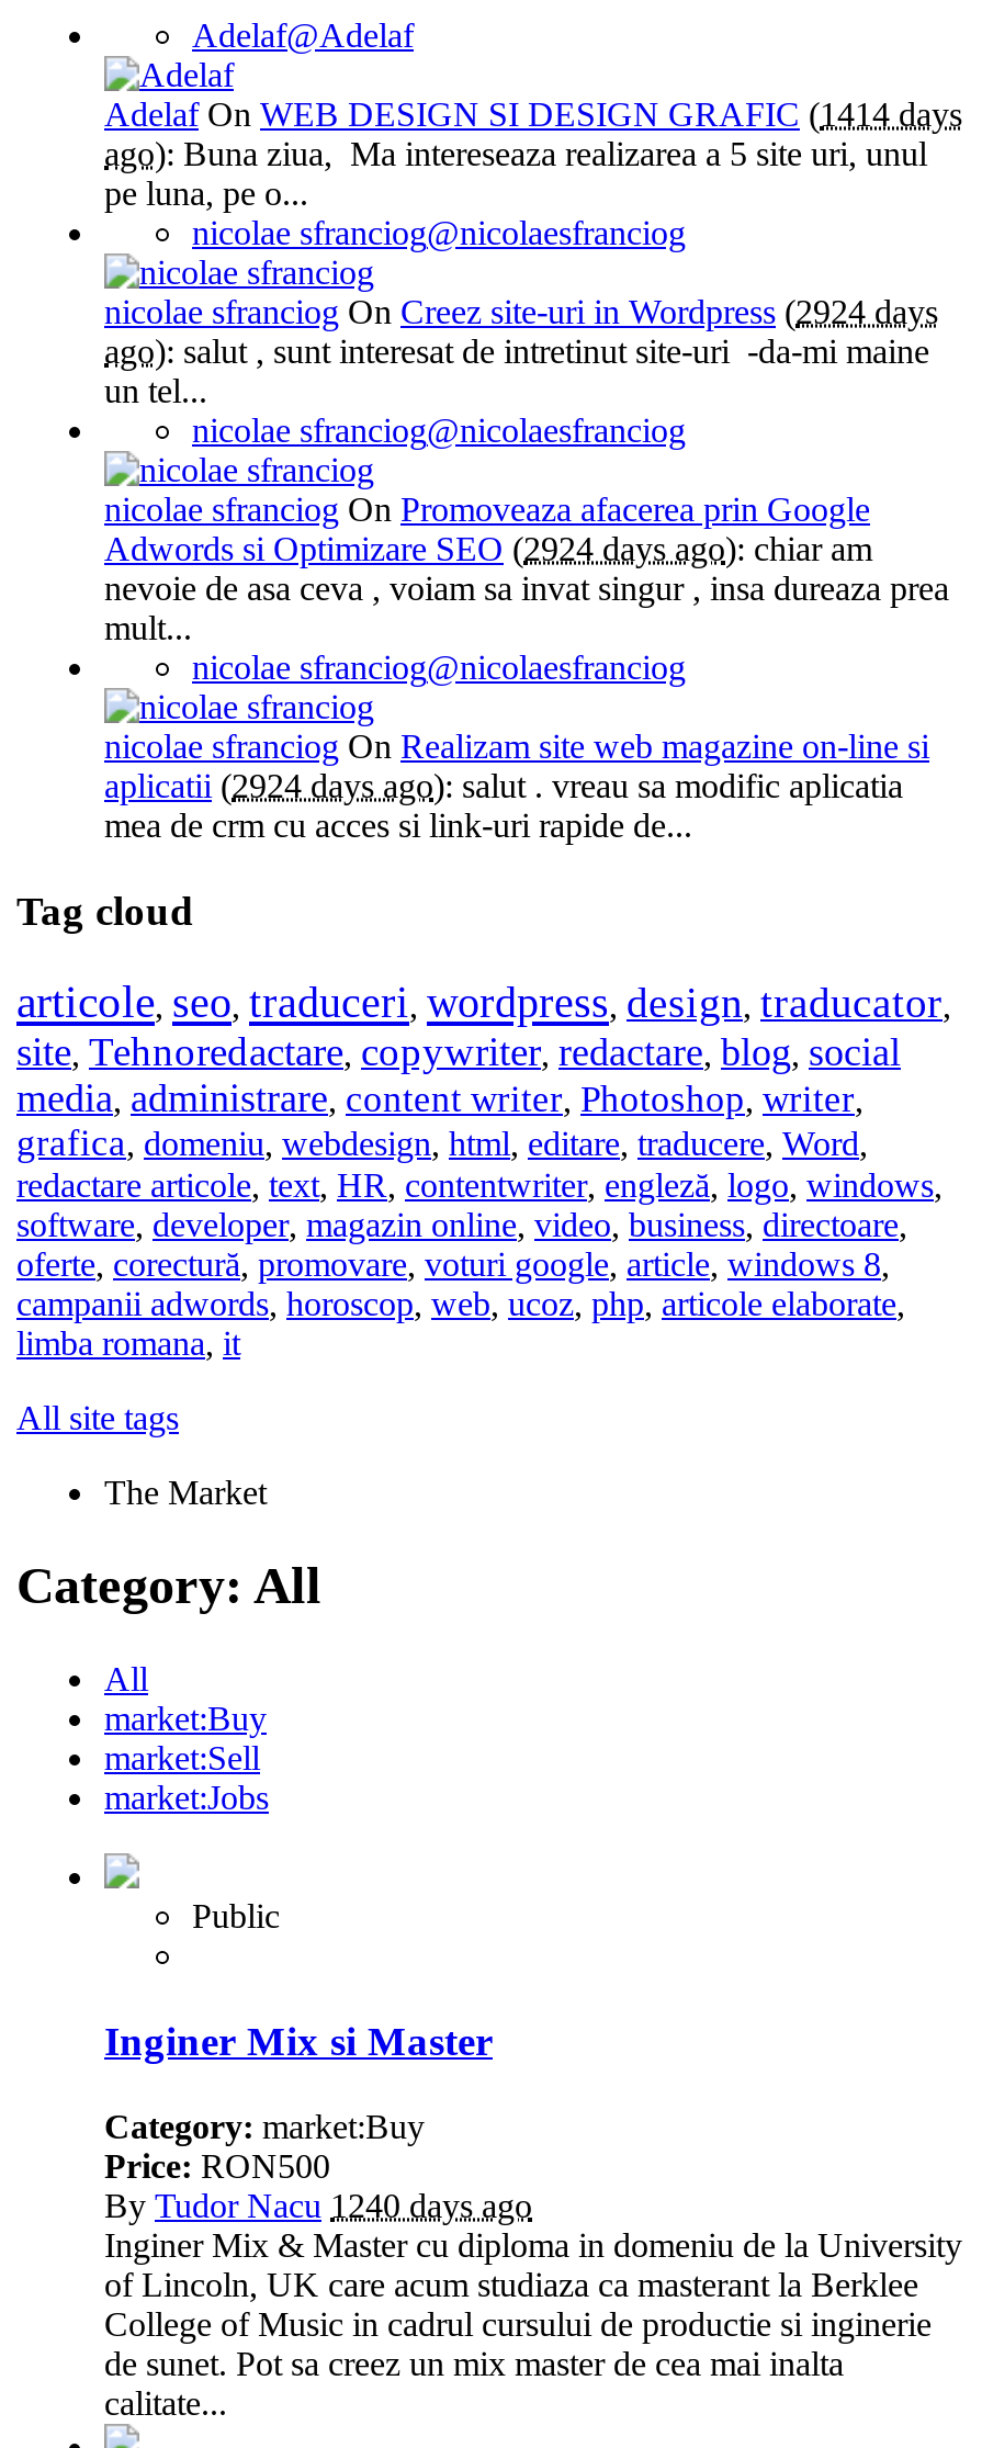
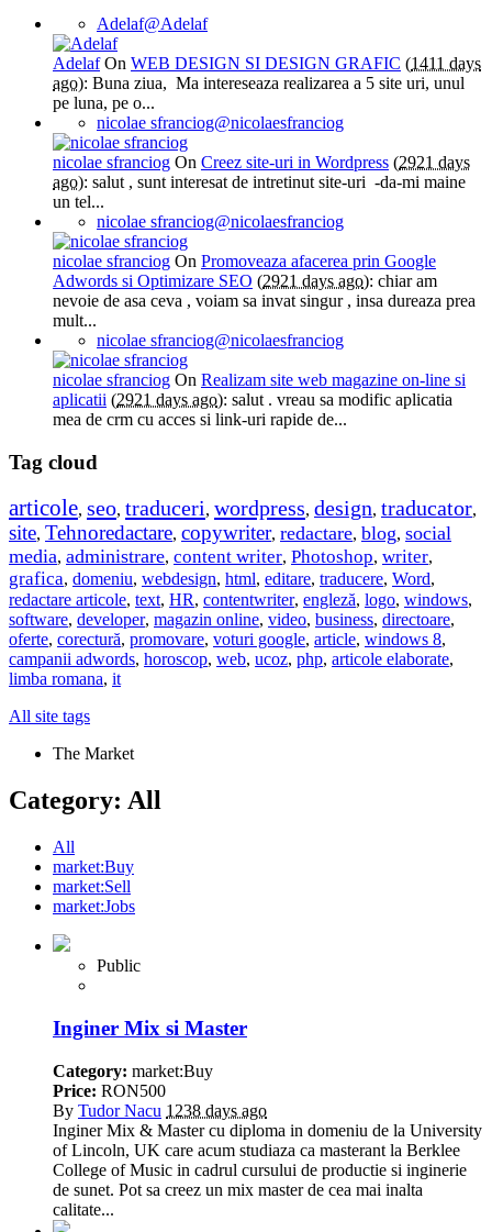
- Adelaf On WEB DESIGN SI DESIGN GRAFIC (1414 days
+ Adelaf On WEB DESIGN SI DESIGN GRAFIC (1411 days

- nicolae sfranciog On Creez site-uri in Wordpress (2924 days
+ nicolae sfranciog On Creez site-uri in Wordpress (2921 days

- Adwords si Optimizare SEO (2924 days ago): chiar am
+ Adwords si Optimizare SEO (2921 days ago): chiar am

- aplicatii (2924 days ago): salut . vreau sa modific aplicatia
+ aplicatii (2921 days ago): salut . vreau sa modific aplicatia

- By Tudor Nacu 1240 days ago
+ By Tudor Nacu 1238 days ago
